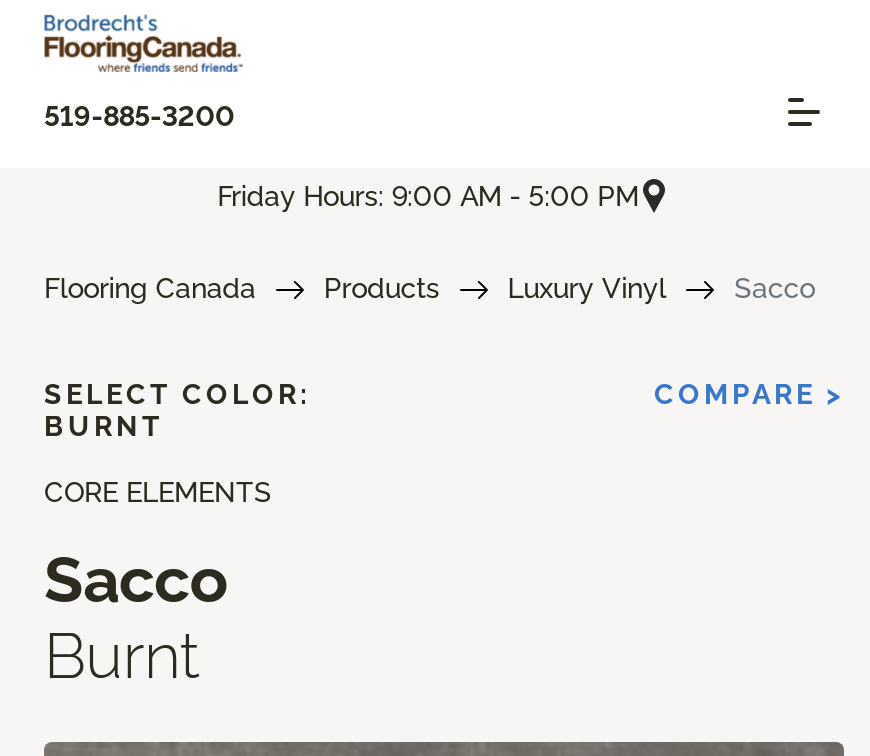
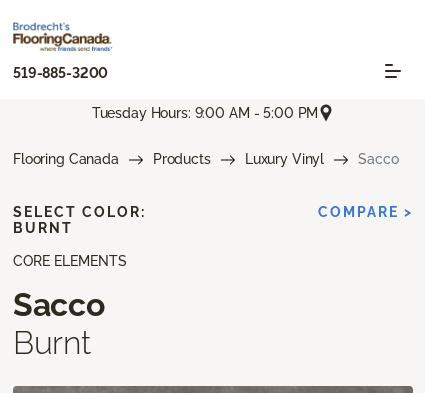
- Friday Hours: 9:00 AM - 5:00 PM
+ Tuesday Hours: 9:00 AM - 5:00 PM
